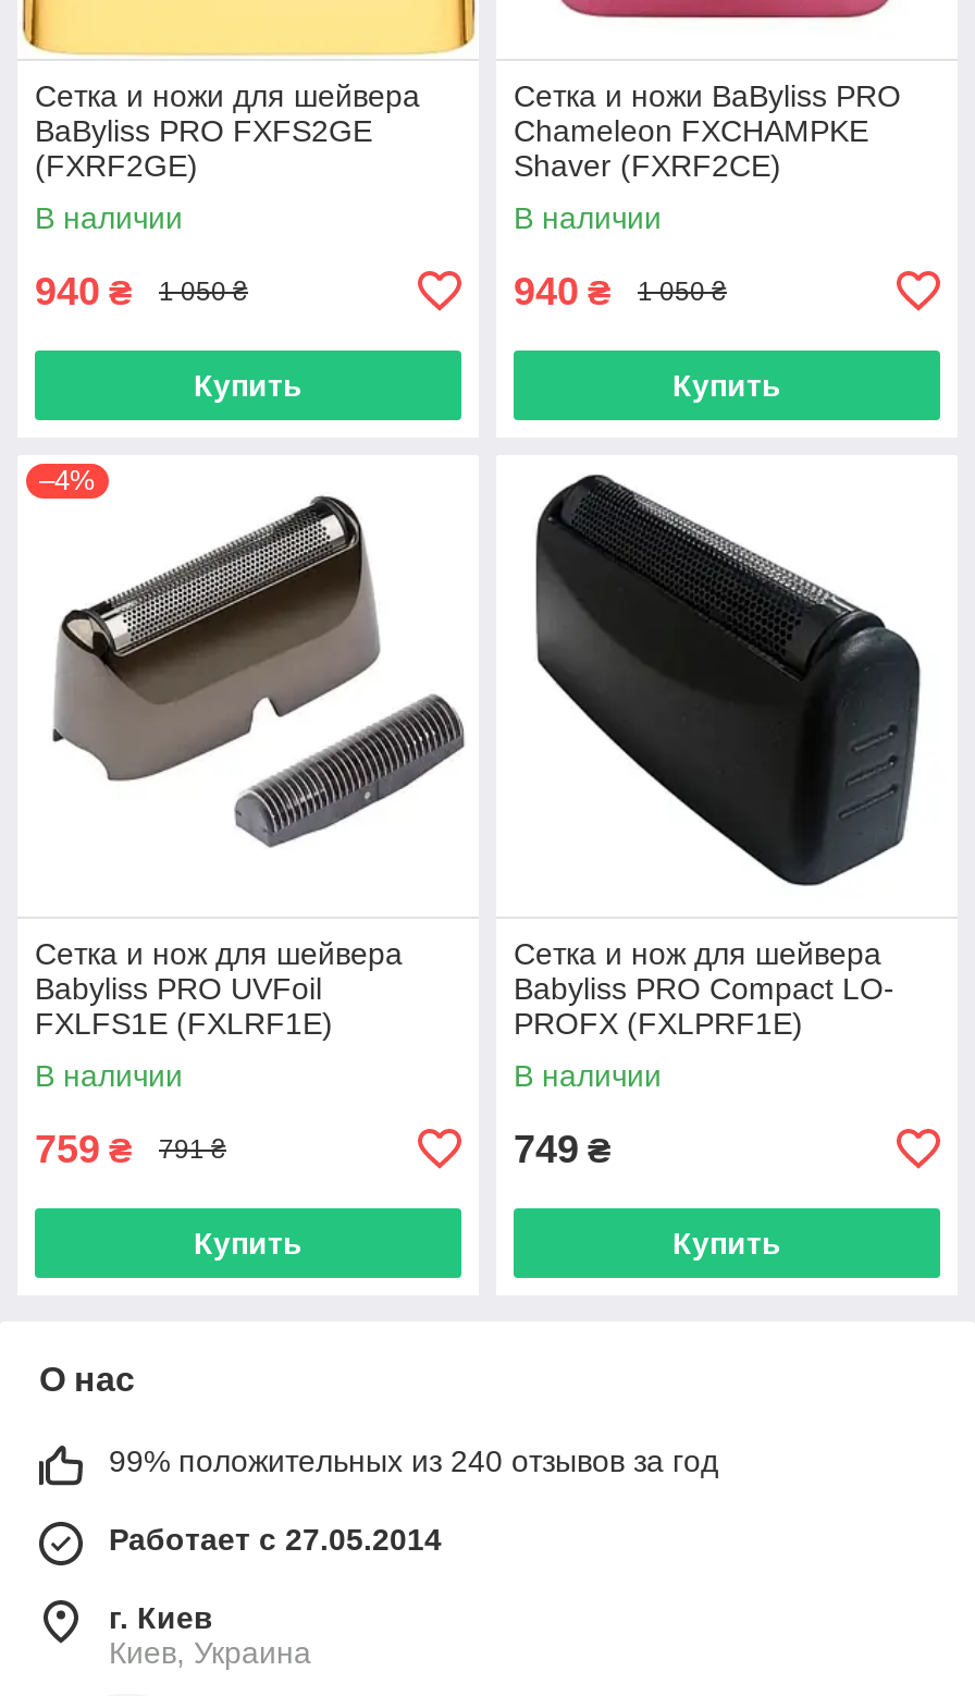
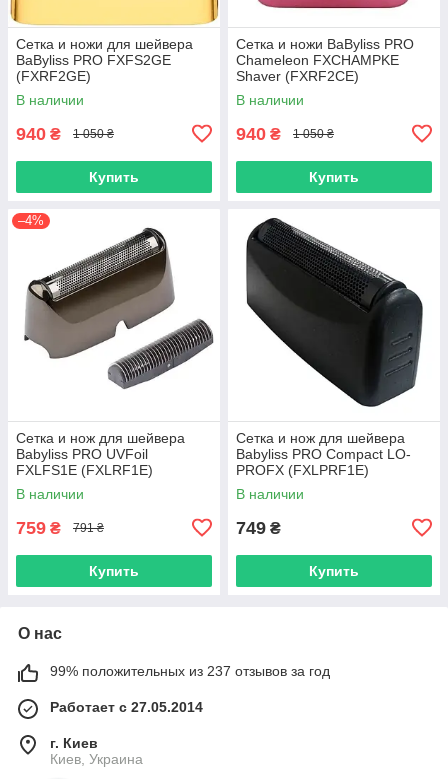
- 99% положительных из 240 отзывов за год
+ 99% положительных из 237 отзывов за год
